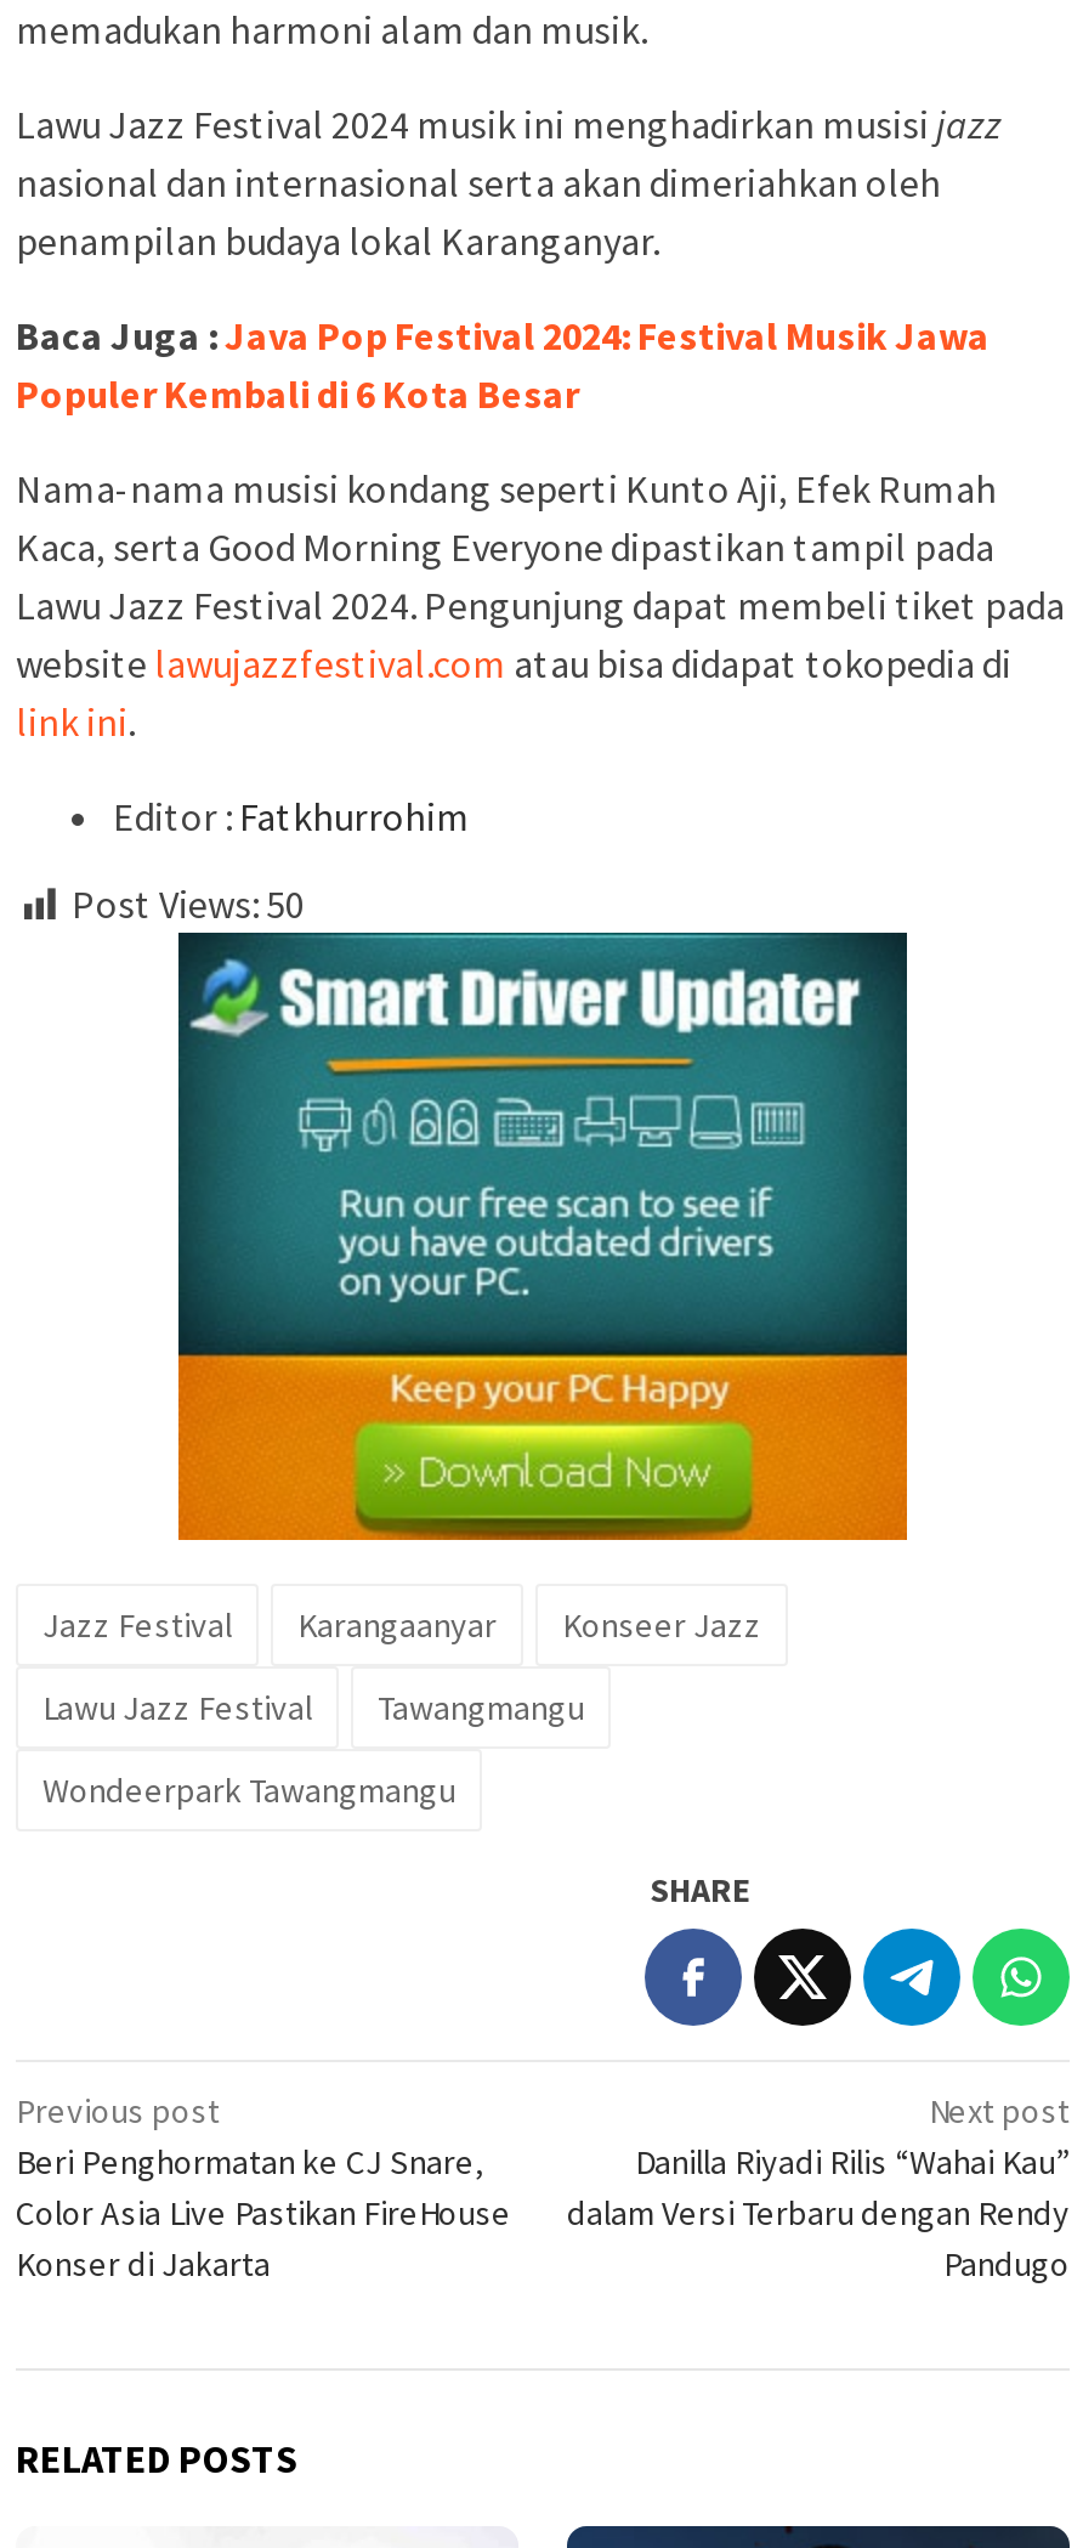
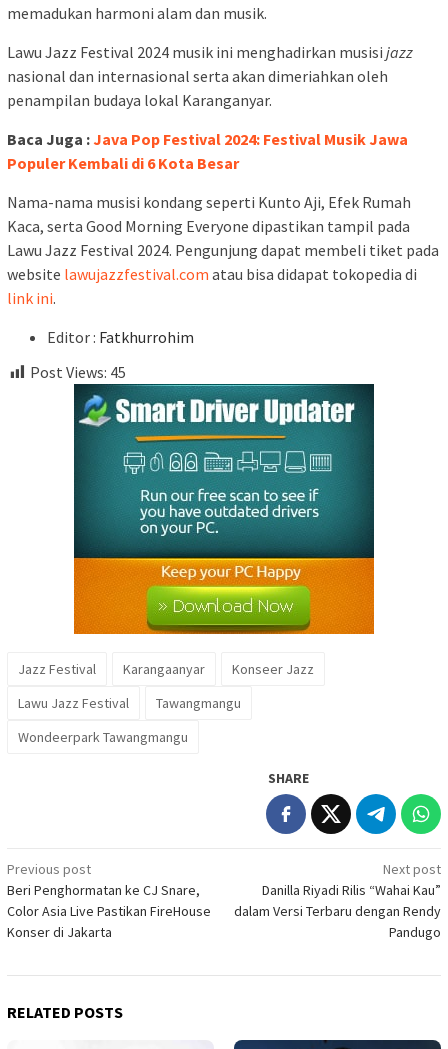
- Post Views: 50
+ Post Views: 45
